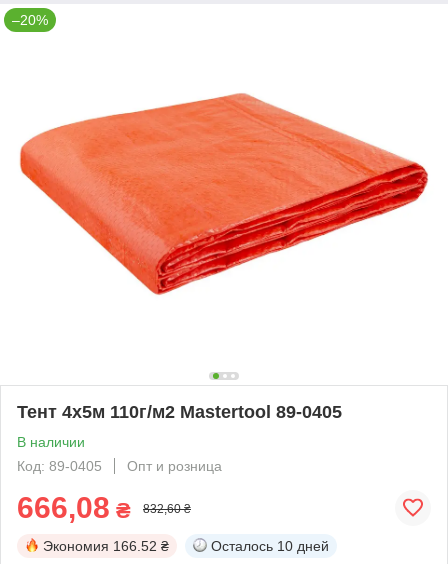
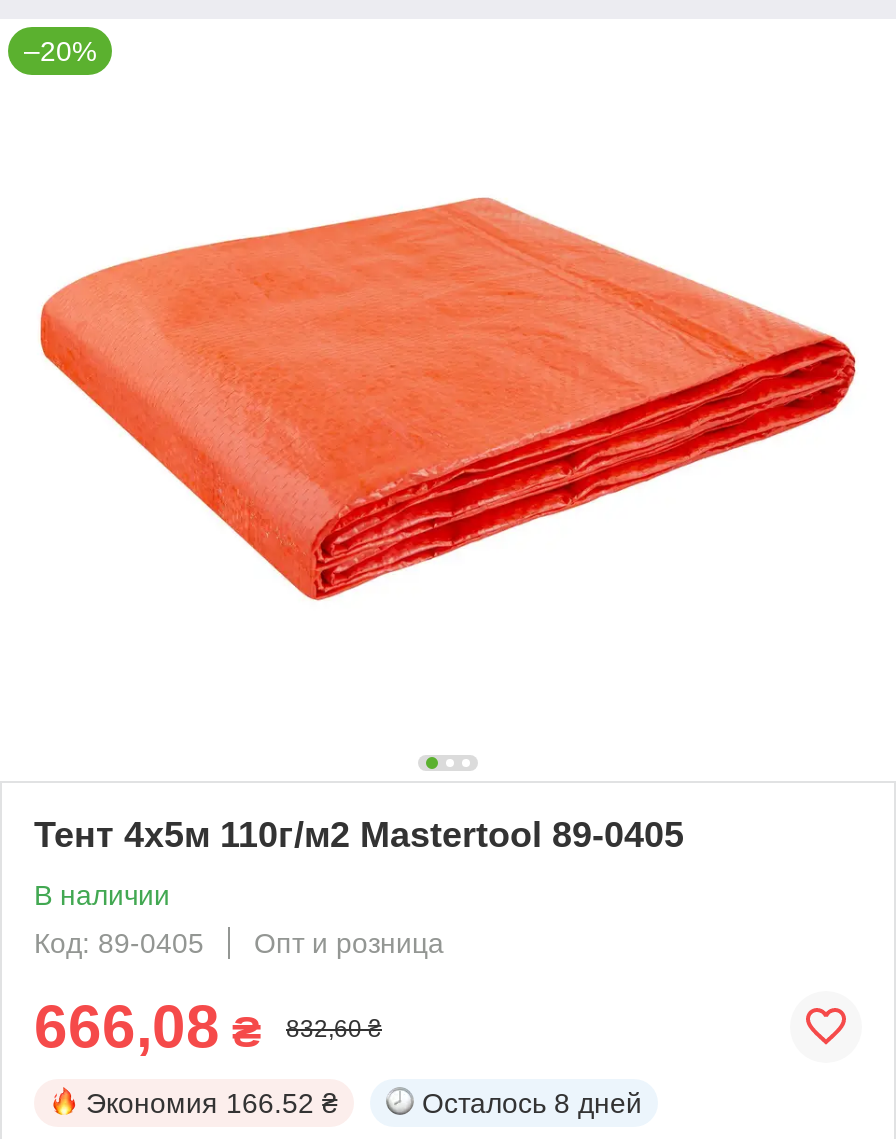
- Осталось 10 дней
+ Осталось 8 дней
